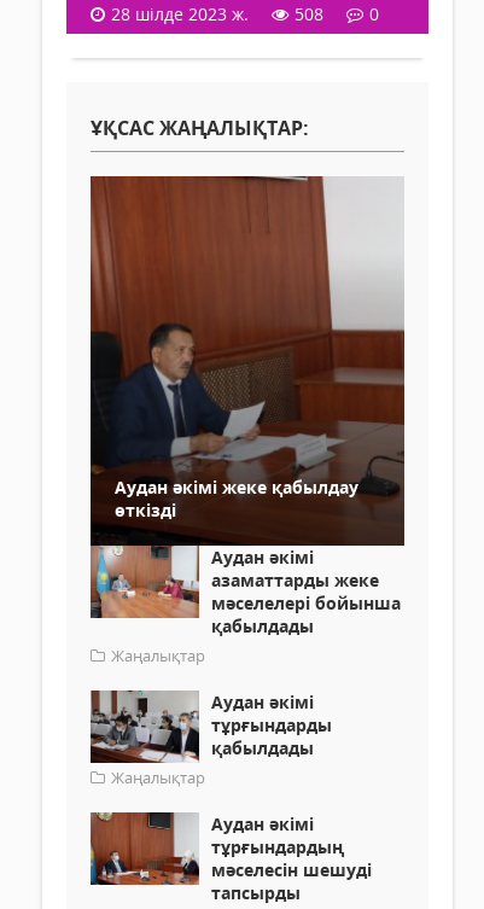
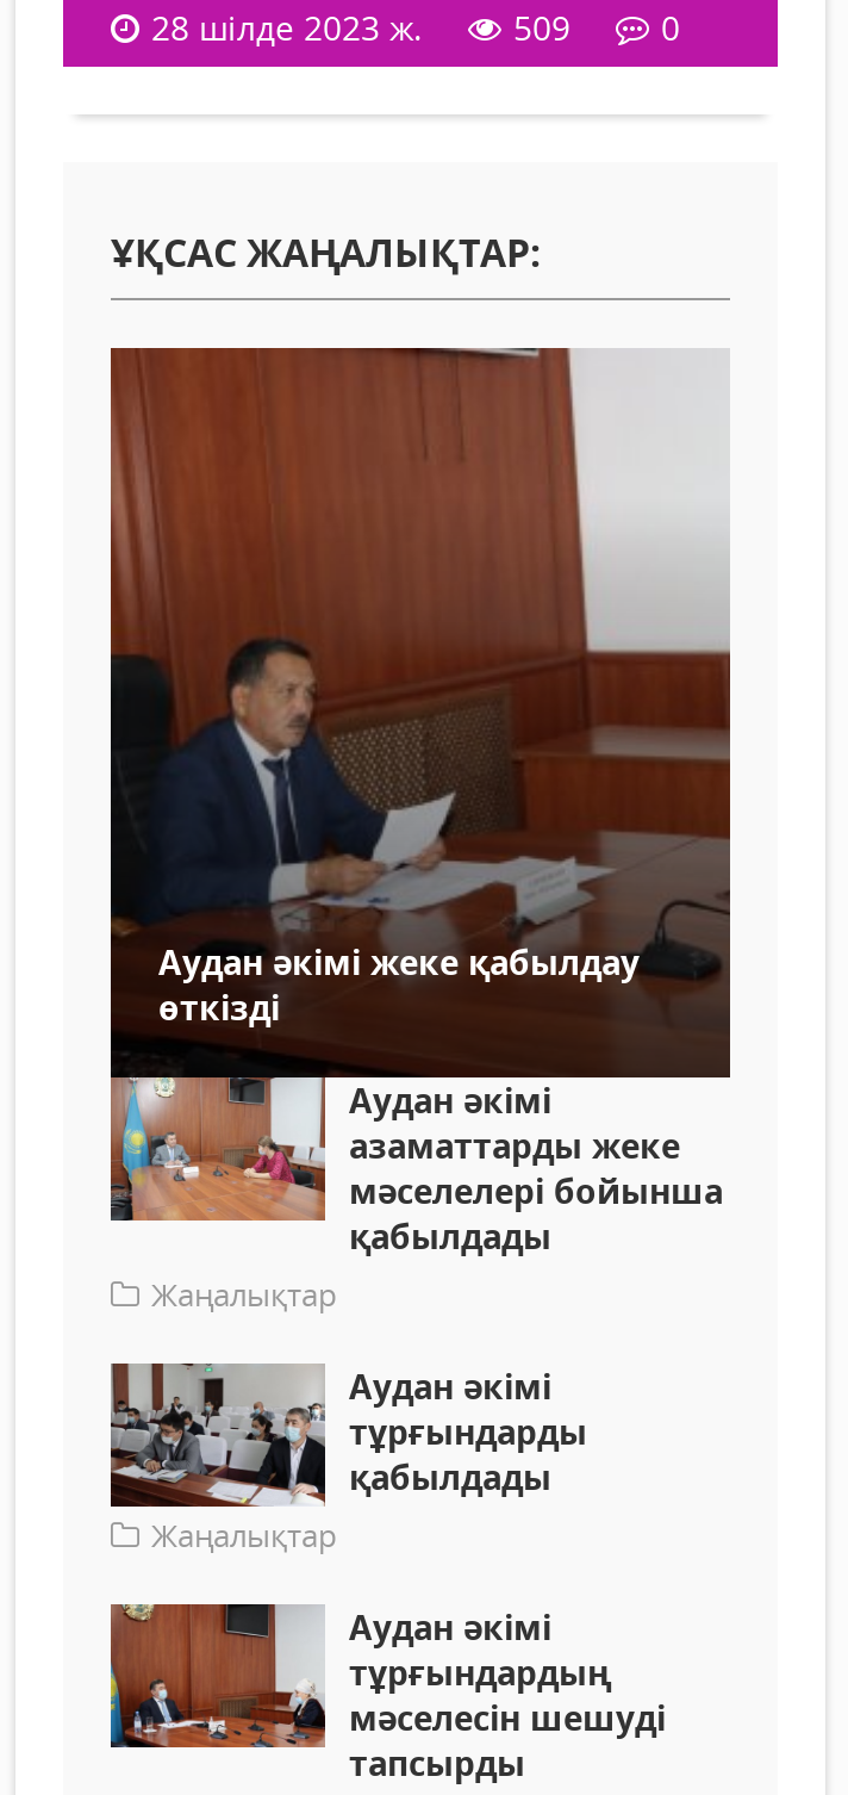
- 28 шілде 2023 ж. 508 0
+ 28 шілде 2023 ж. 509 0
